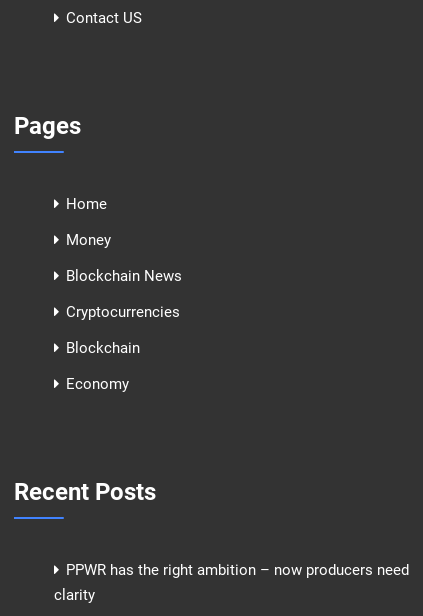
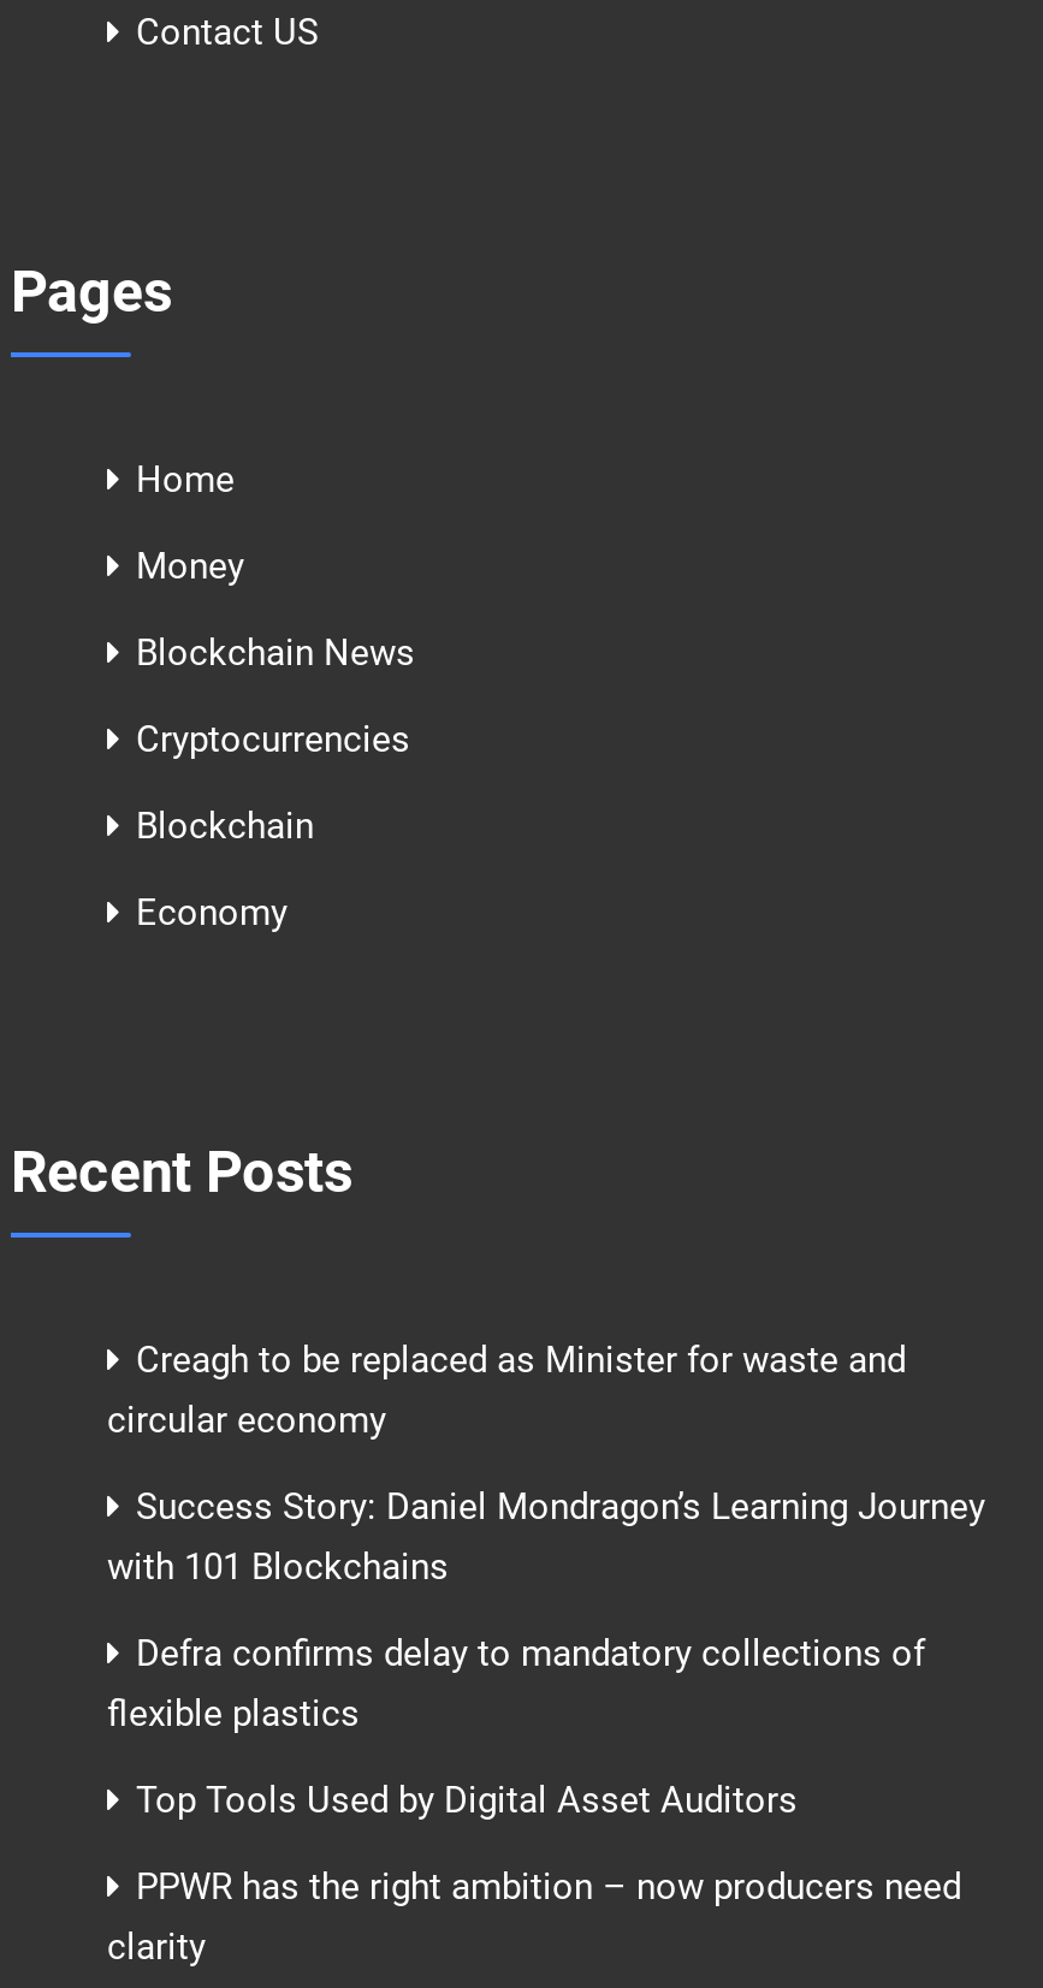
+ Creagh to be replaced as Minister for waste and
+ circular economy
+ Success Story: Daniel Mondragon’s Learning Journey
+ with 101 Blockchains
+ Defra confirms delay to mandatory collections of
+ flexible plastics
+ Top Tools Used by Digital Asset Auditors
